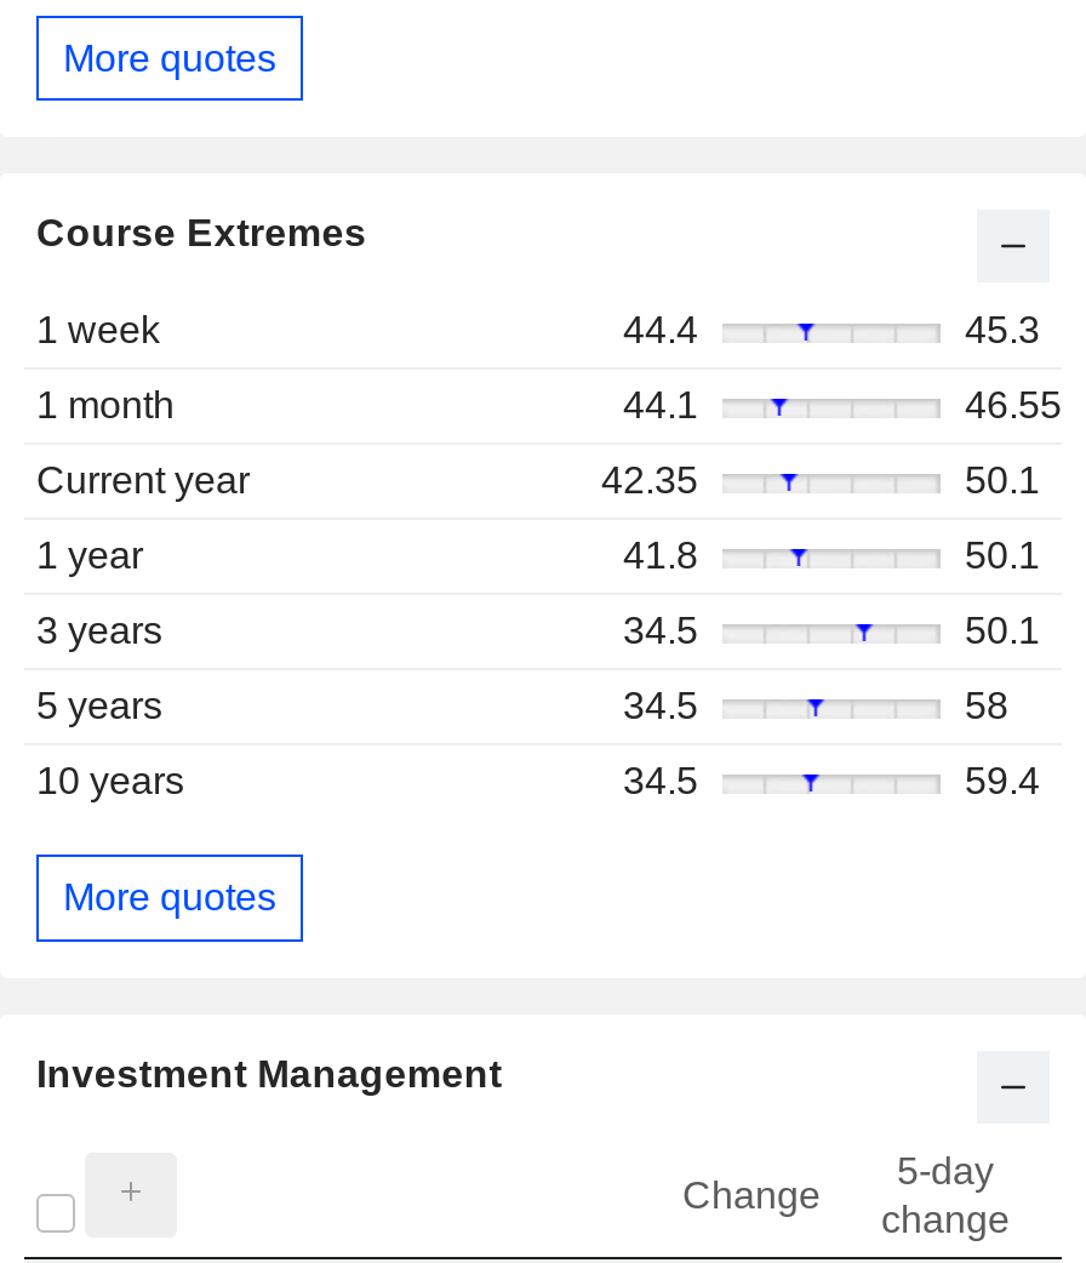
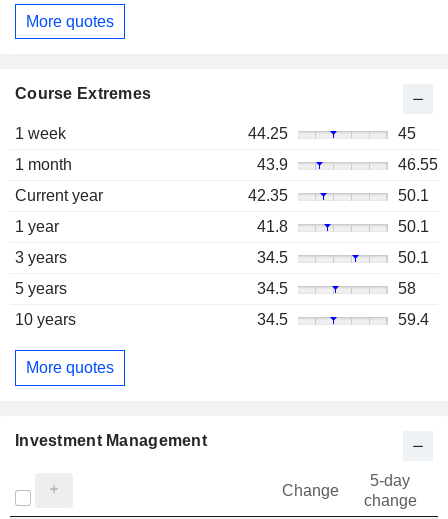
- 44.4
+ 44.25

- 45.3
+ 45

- 44.1
+ 43.9
